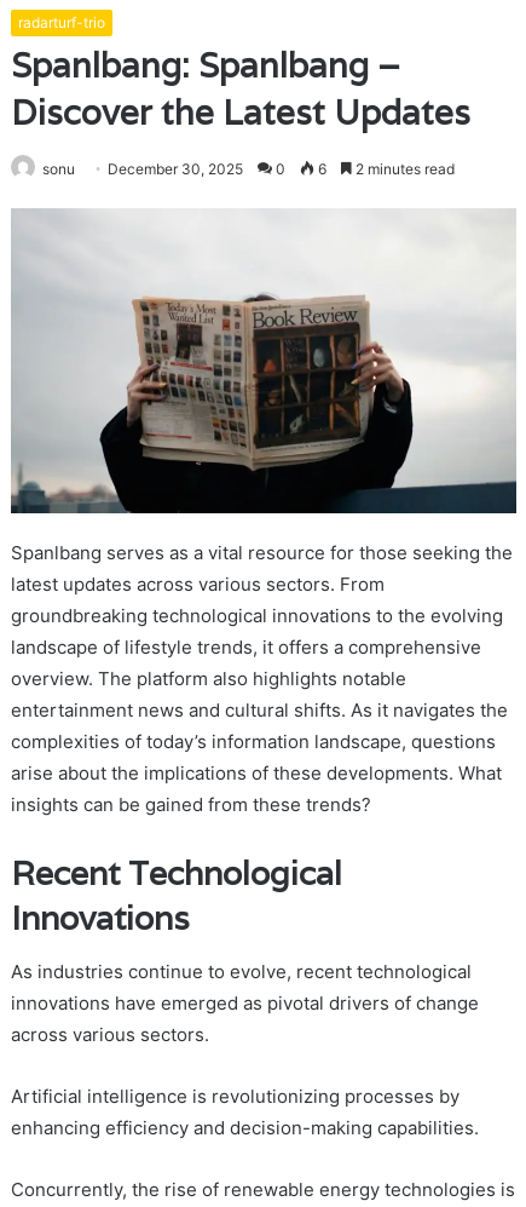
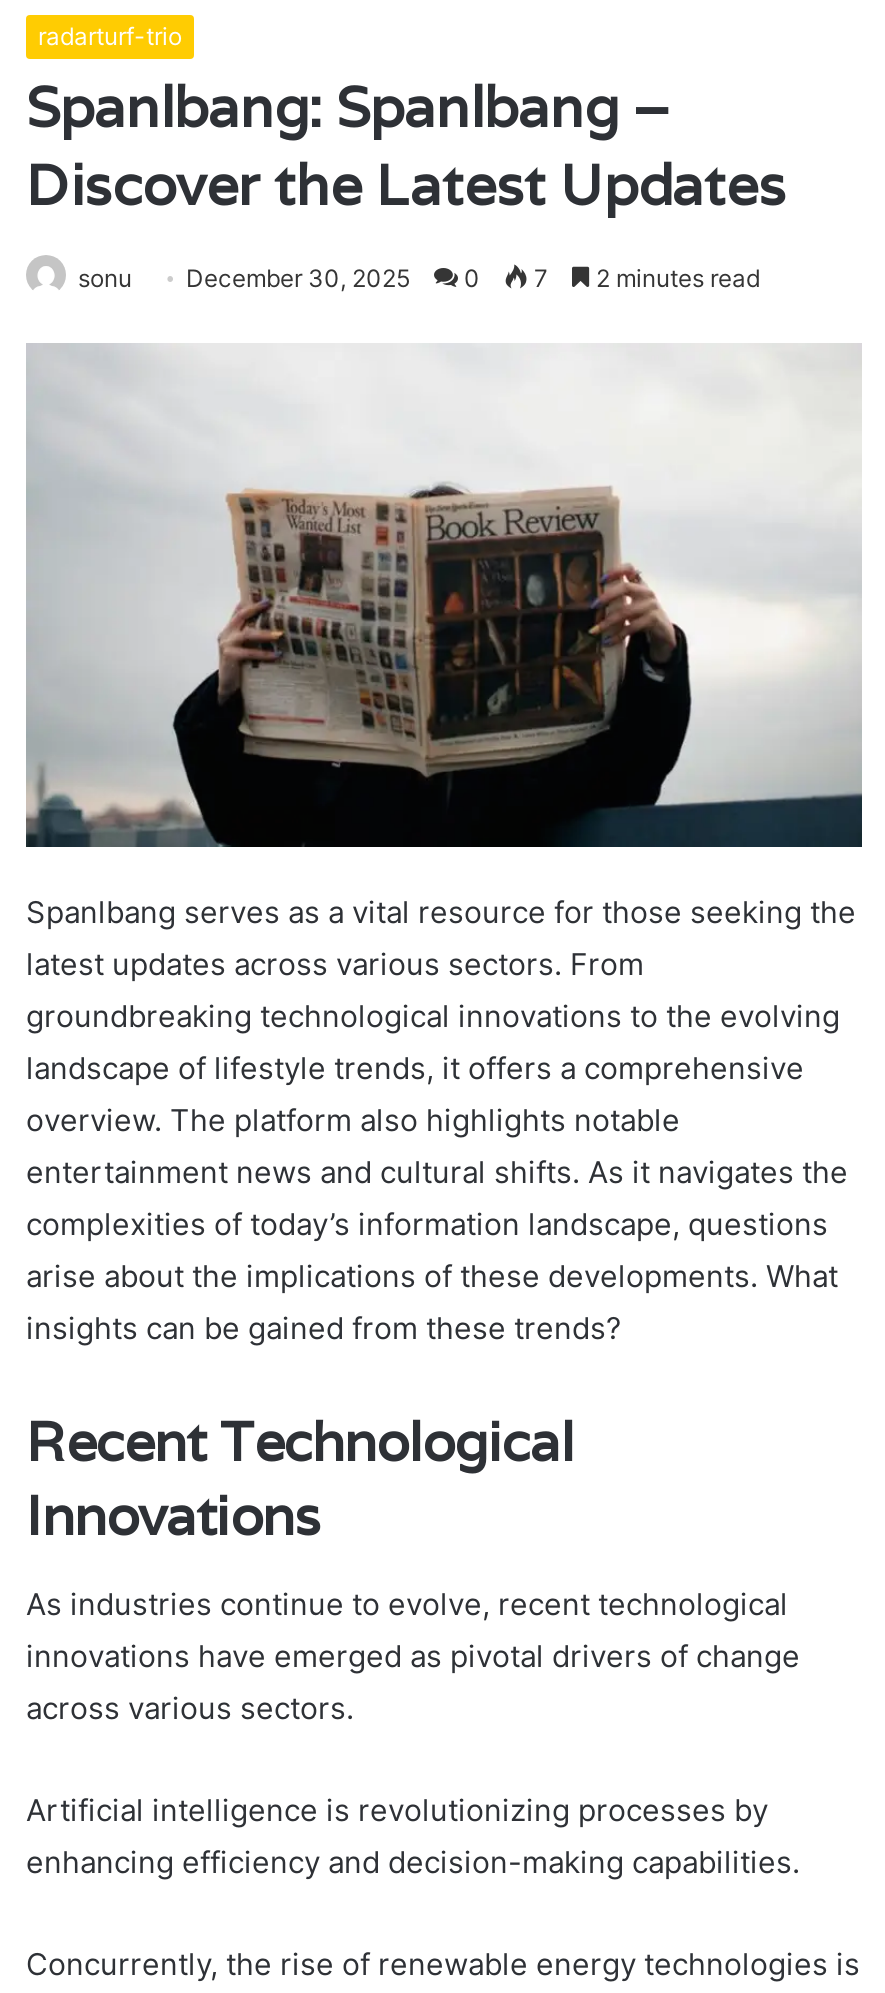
- sonu December 30, 2025 0 6 2 minutes read
+ sonu December 30, 2025 0 7 2 minutes read
